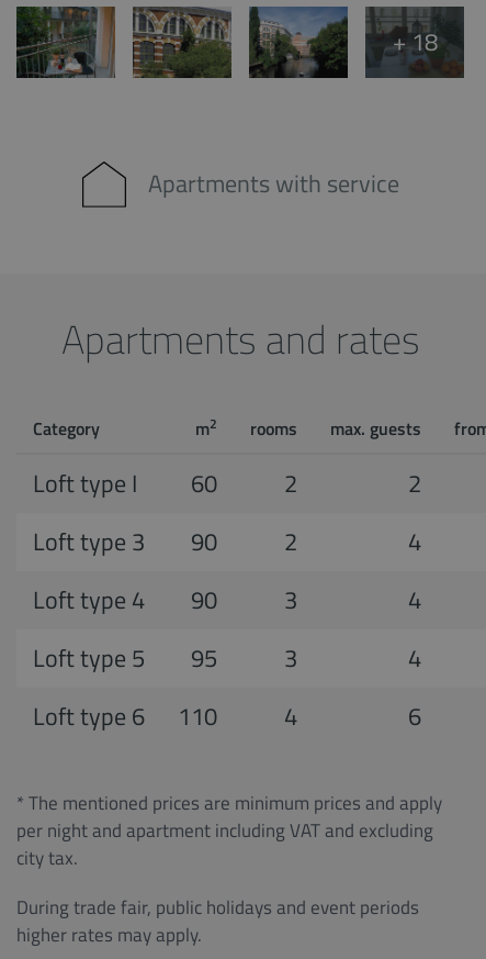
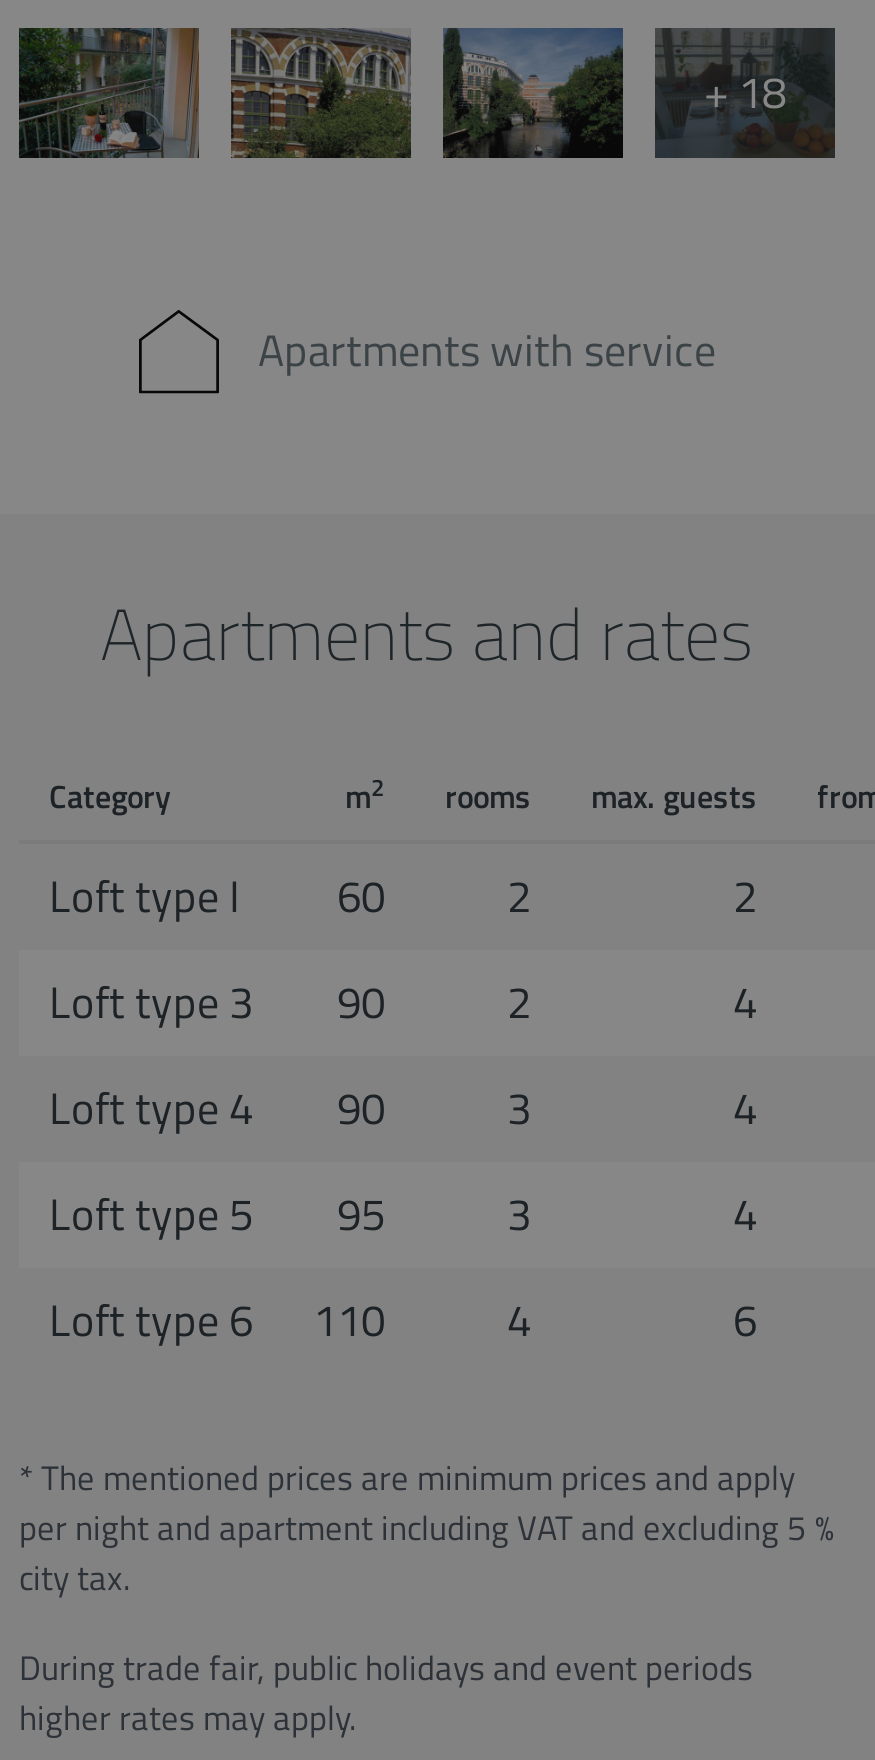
- per night and apartment including VAT and excluding
+ per night and apartment including VAT and excluding 5 %
